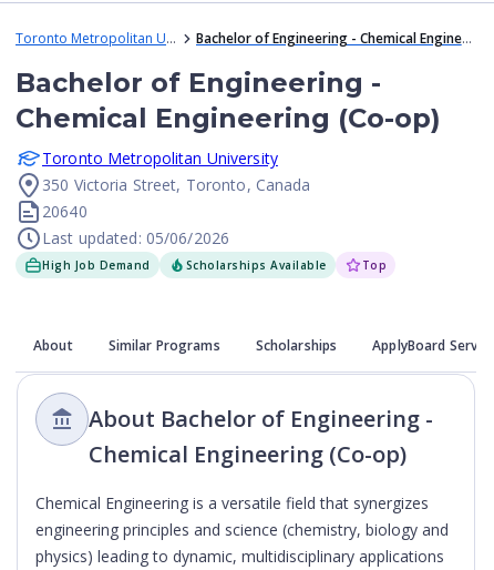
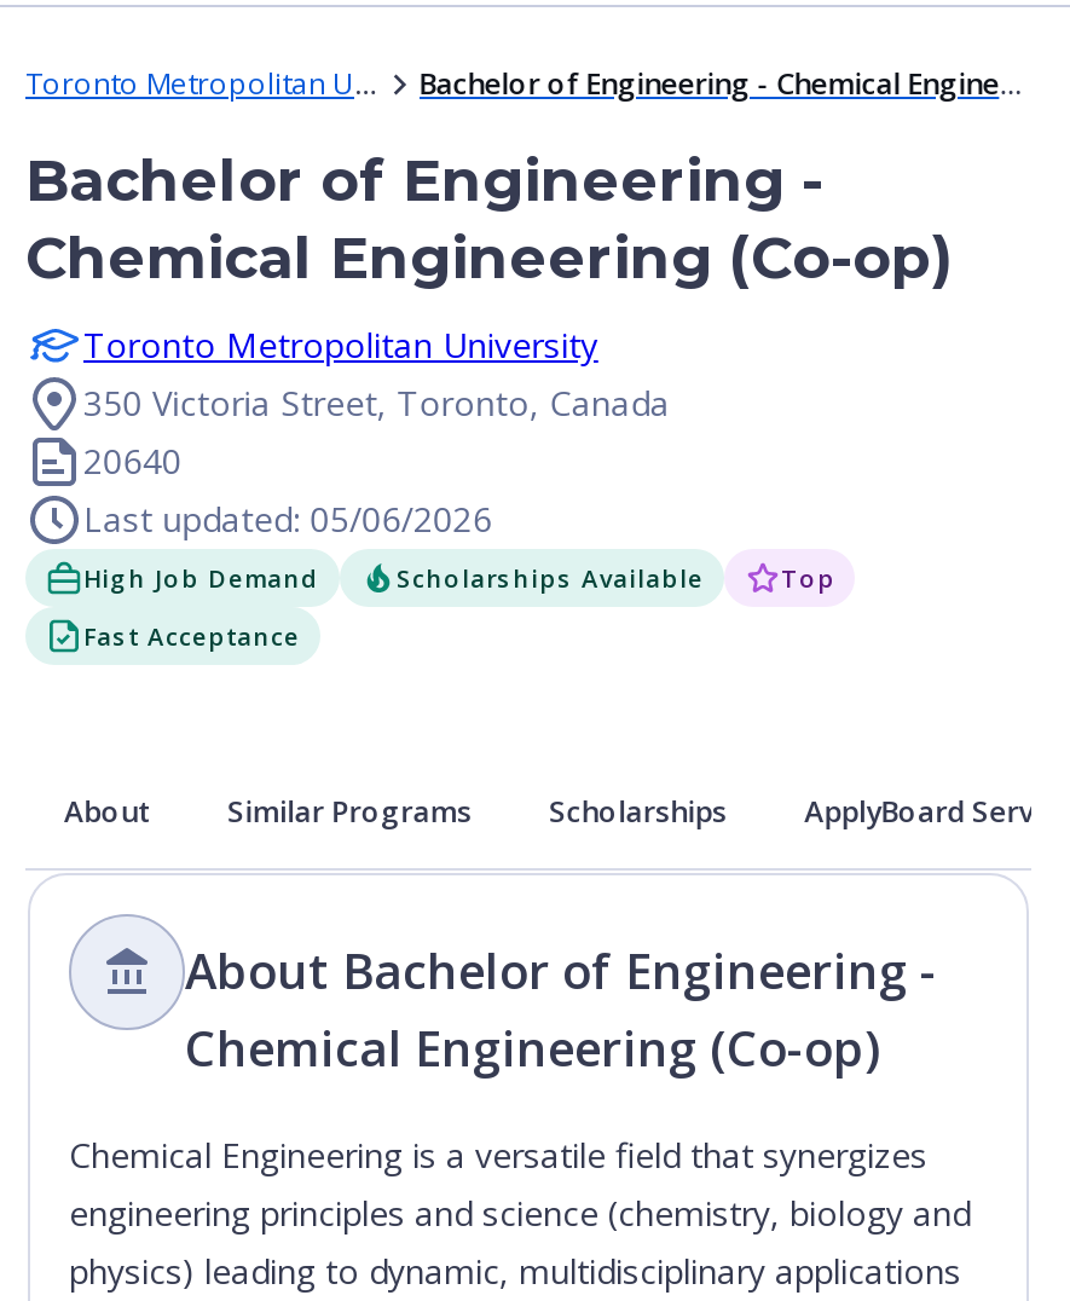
+ Fast Acceptance
